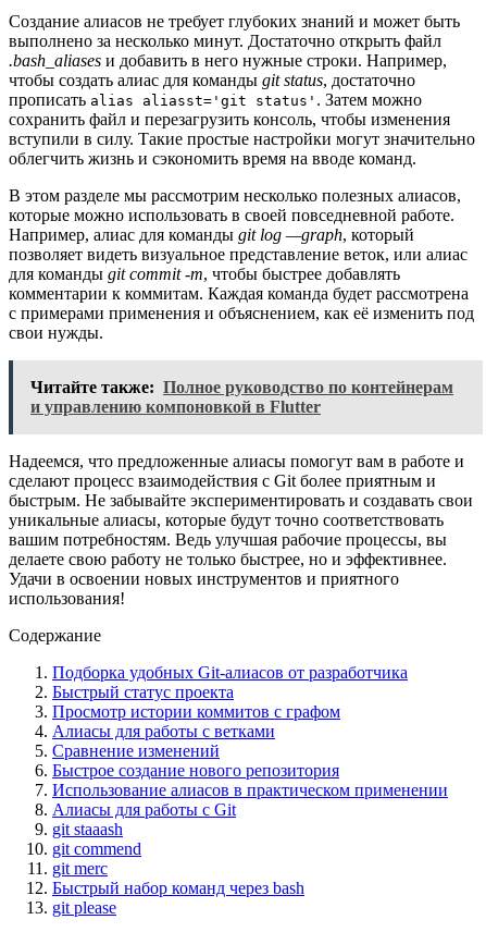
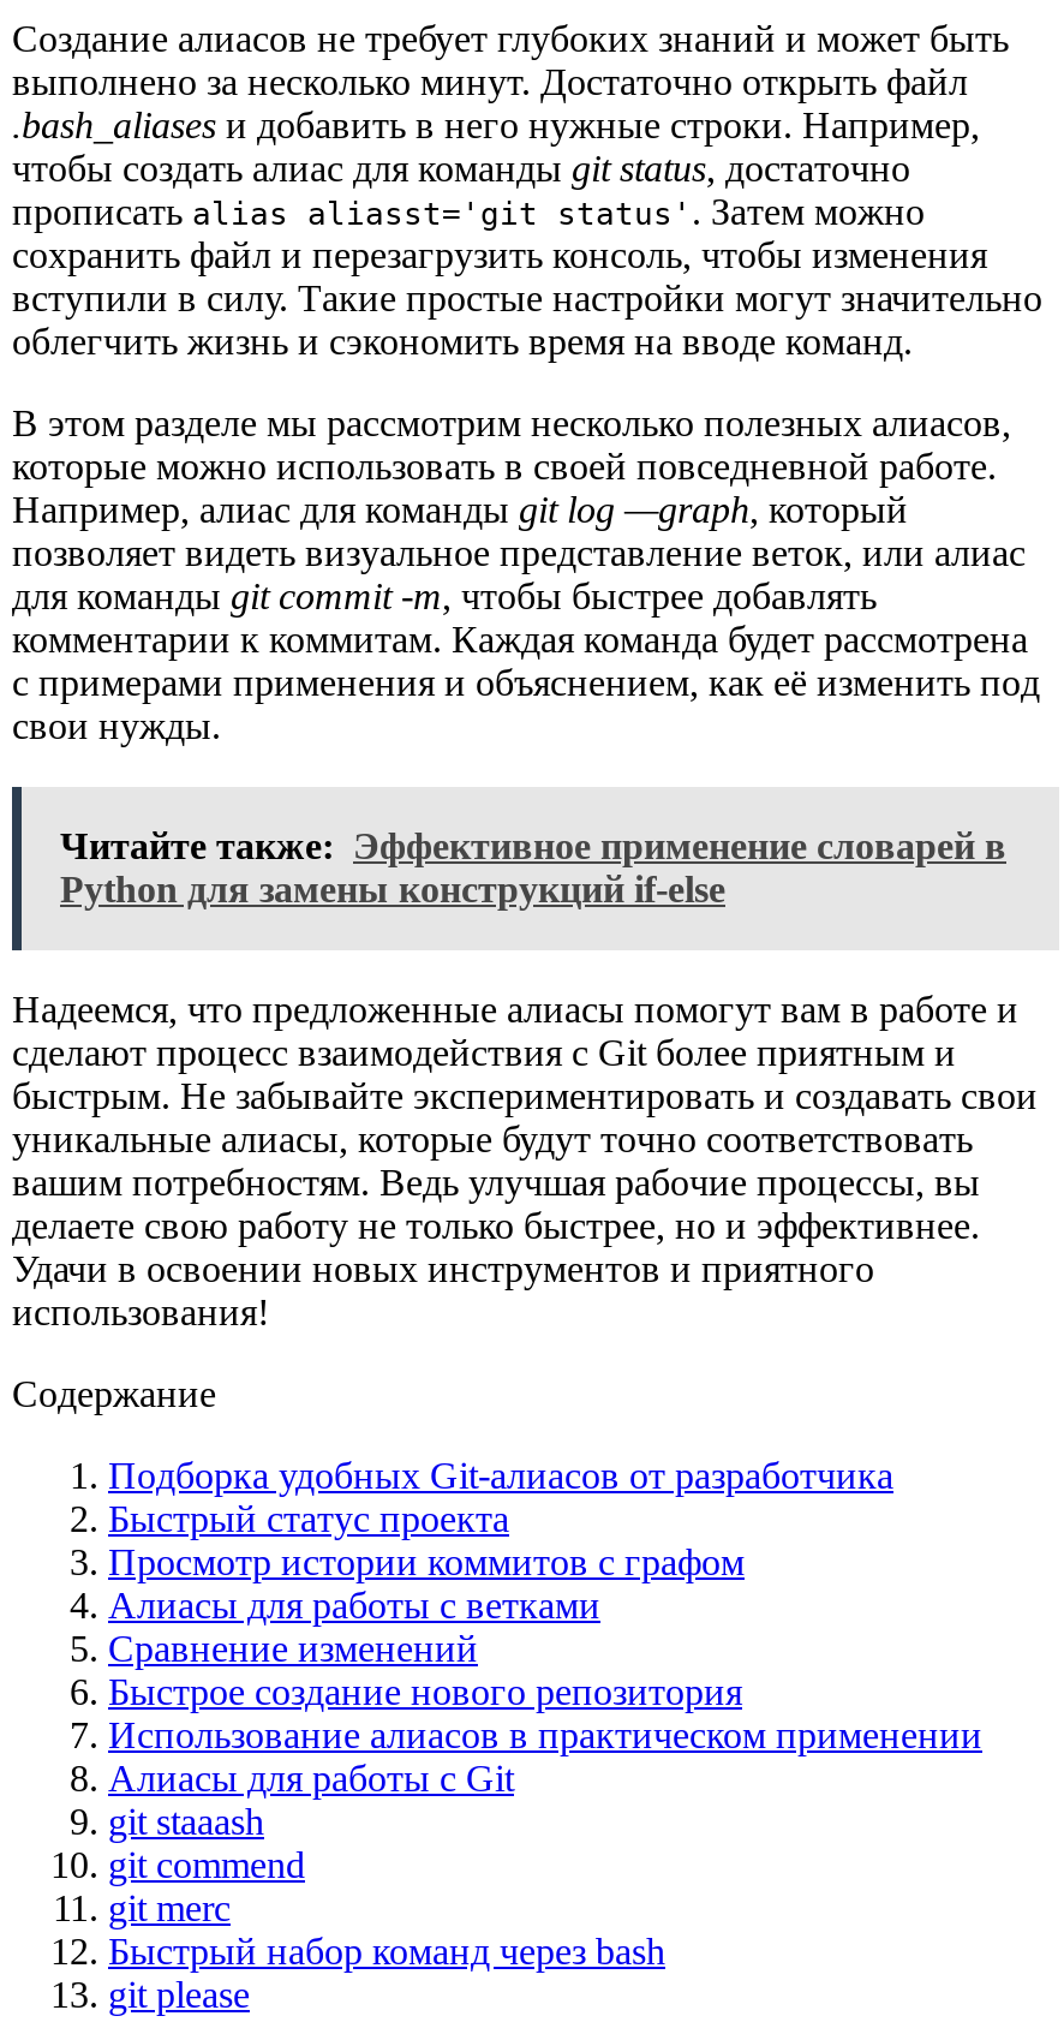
- Читайте также: Полное руководство по контейнерам
- и управлению компоновкой в Flutter
+ Читайте также: Эффективное применение словарей в
+ Python для замены конструкций if-else
